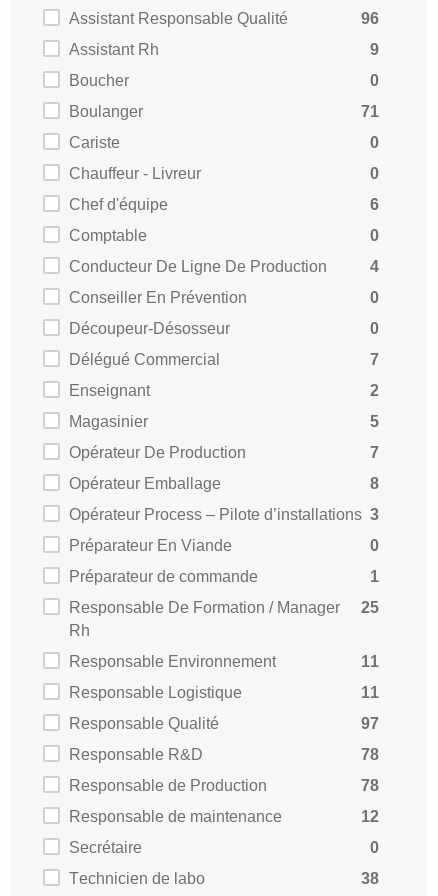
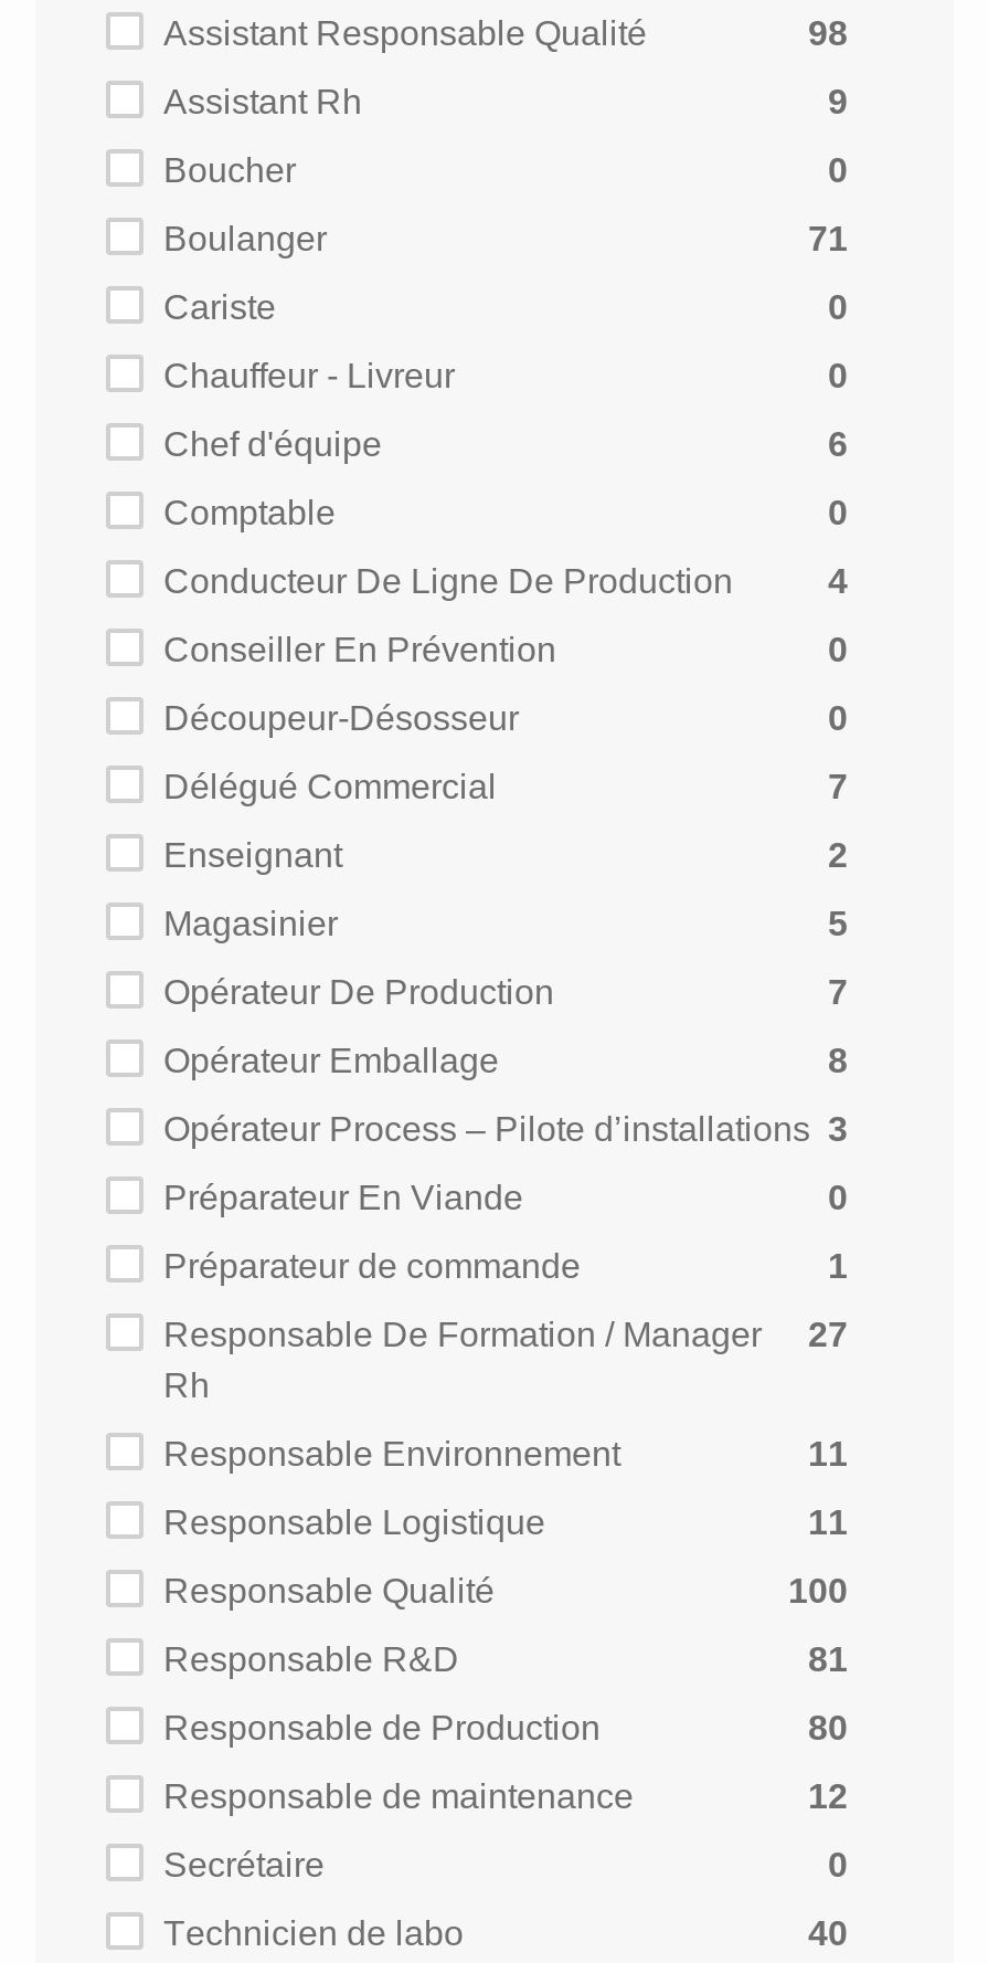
- 96
+ 98

- 25
+ 27

- 97
+ 100

- 78
+ 81

- 78
+ 80

- 38
+ 40
